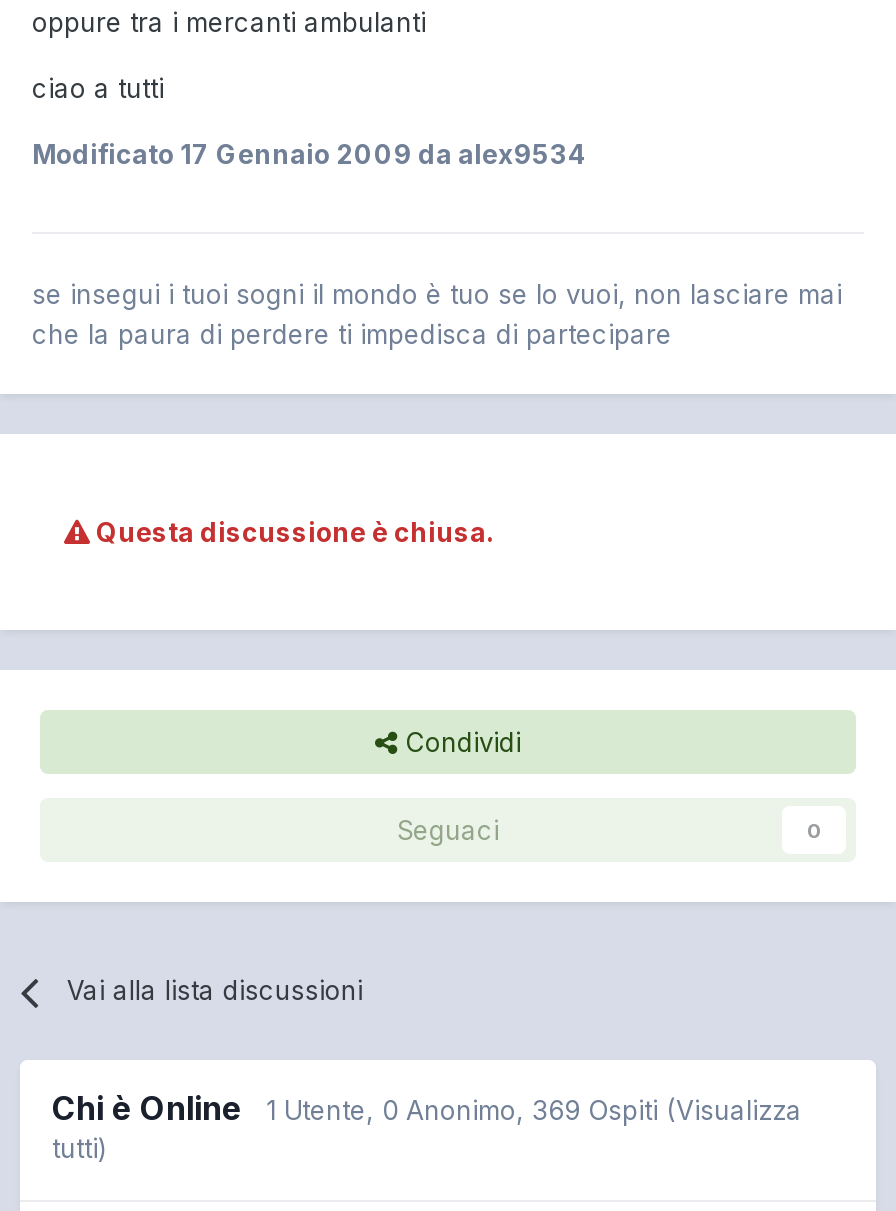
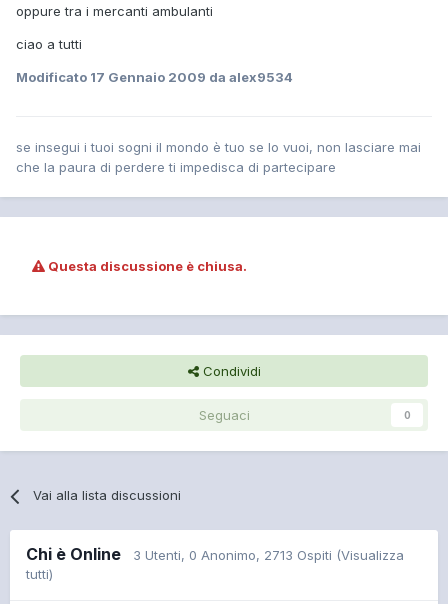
- Chi è Online 1 Utente, 0 Anonimo, 369 Ospiti (Visualizza
+ Chi è Online 3 Utenti, 0 Anonimo, 2713 Ospiti (Visualizza
